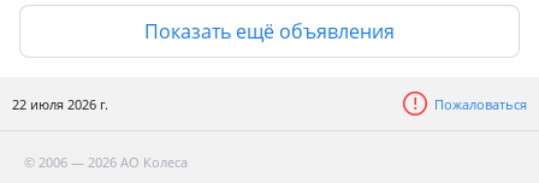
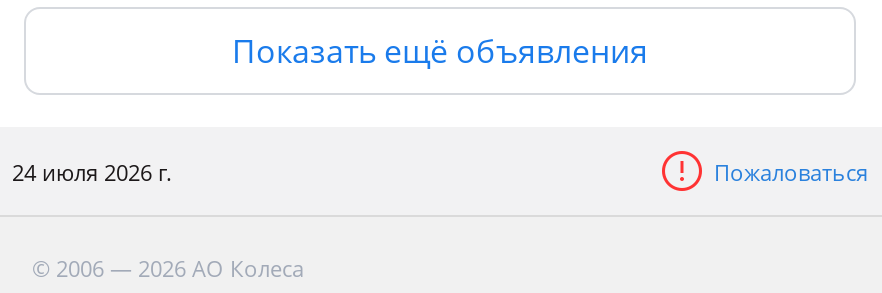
- 22 июля 2026 г.
+ 24 июля 2026 г.
